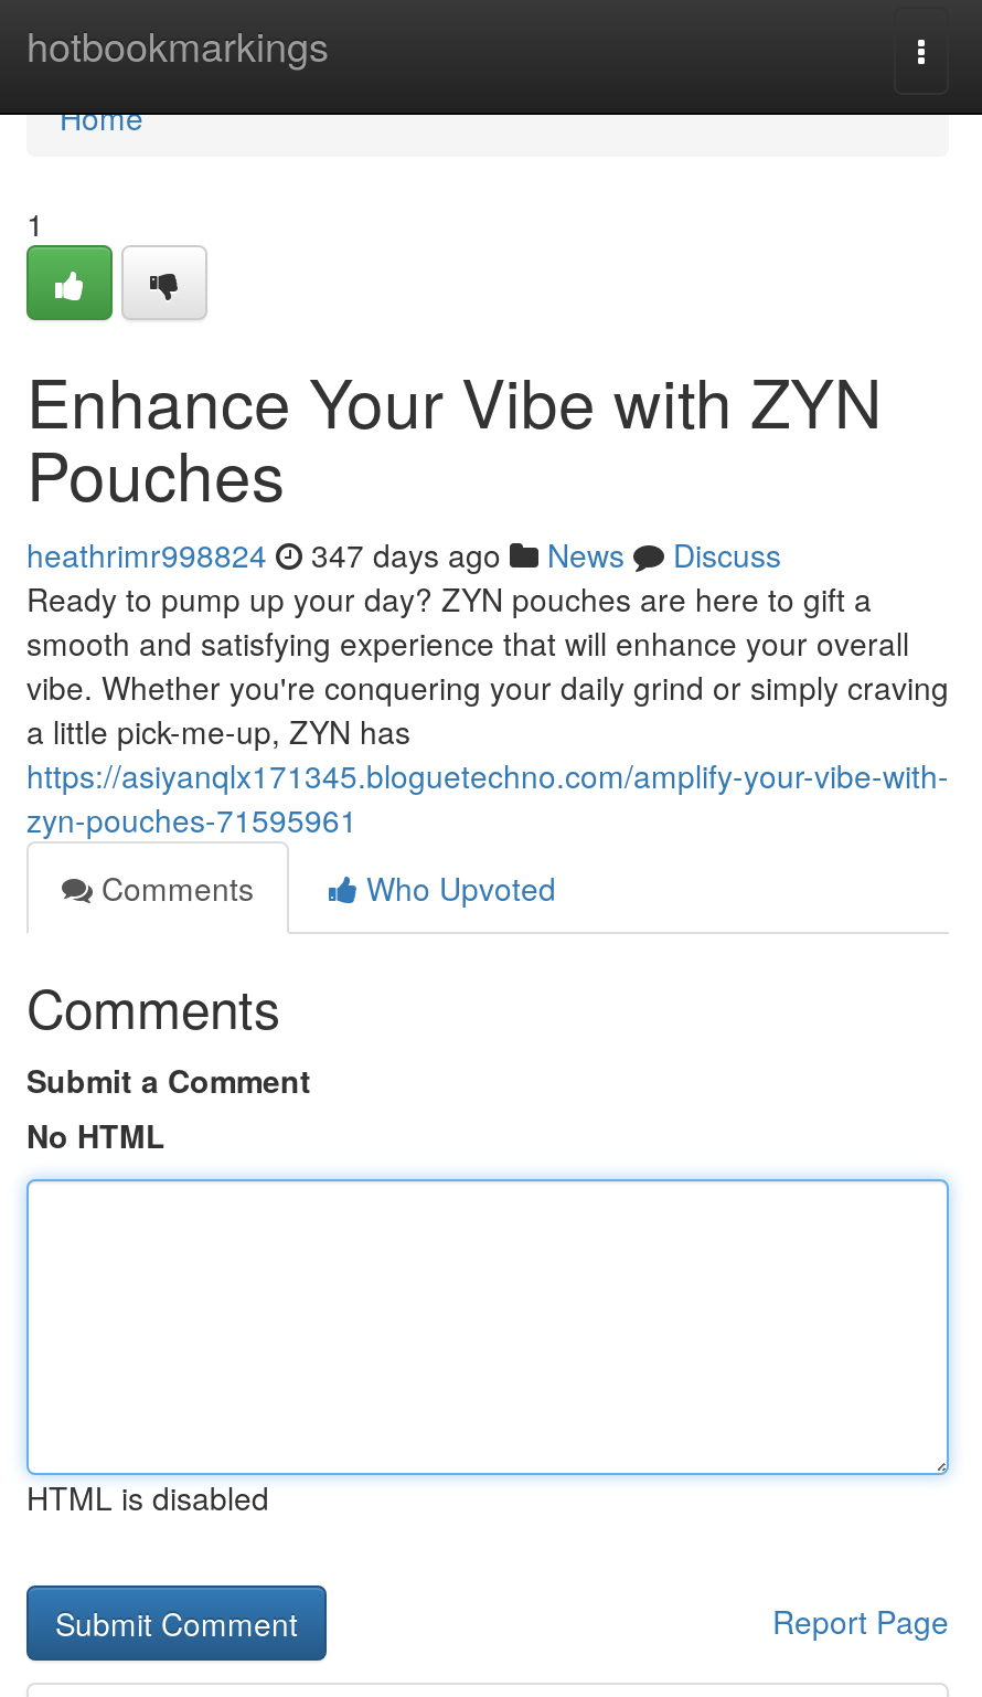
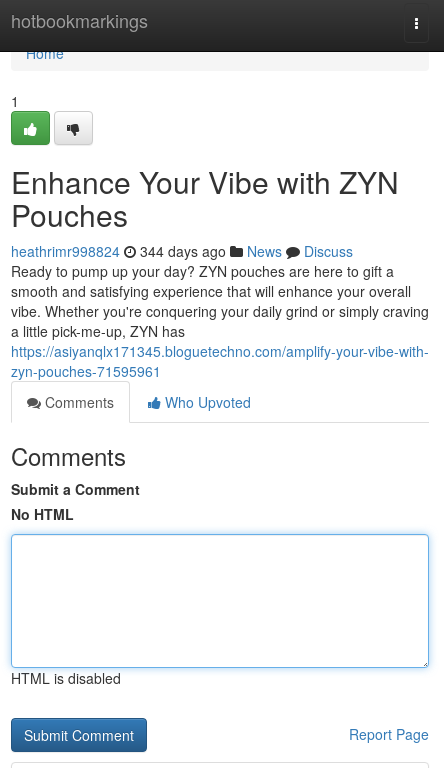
- heathrimr998824 347 days ago News Discuss
+ heathrimr998824 344 days ago News Discuss
